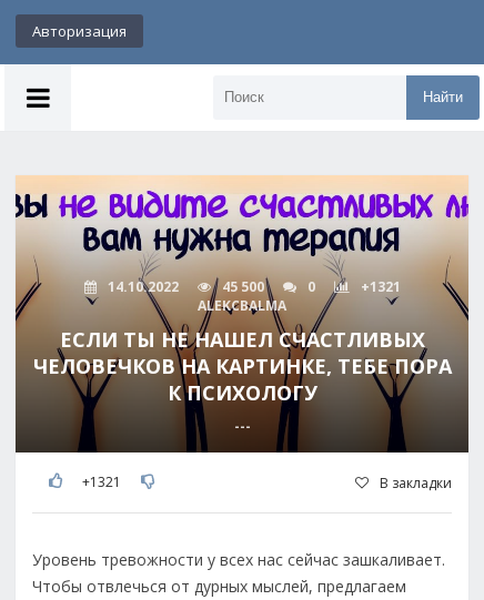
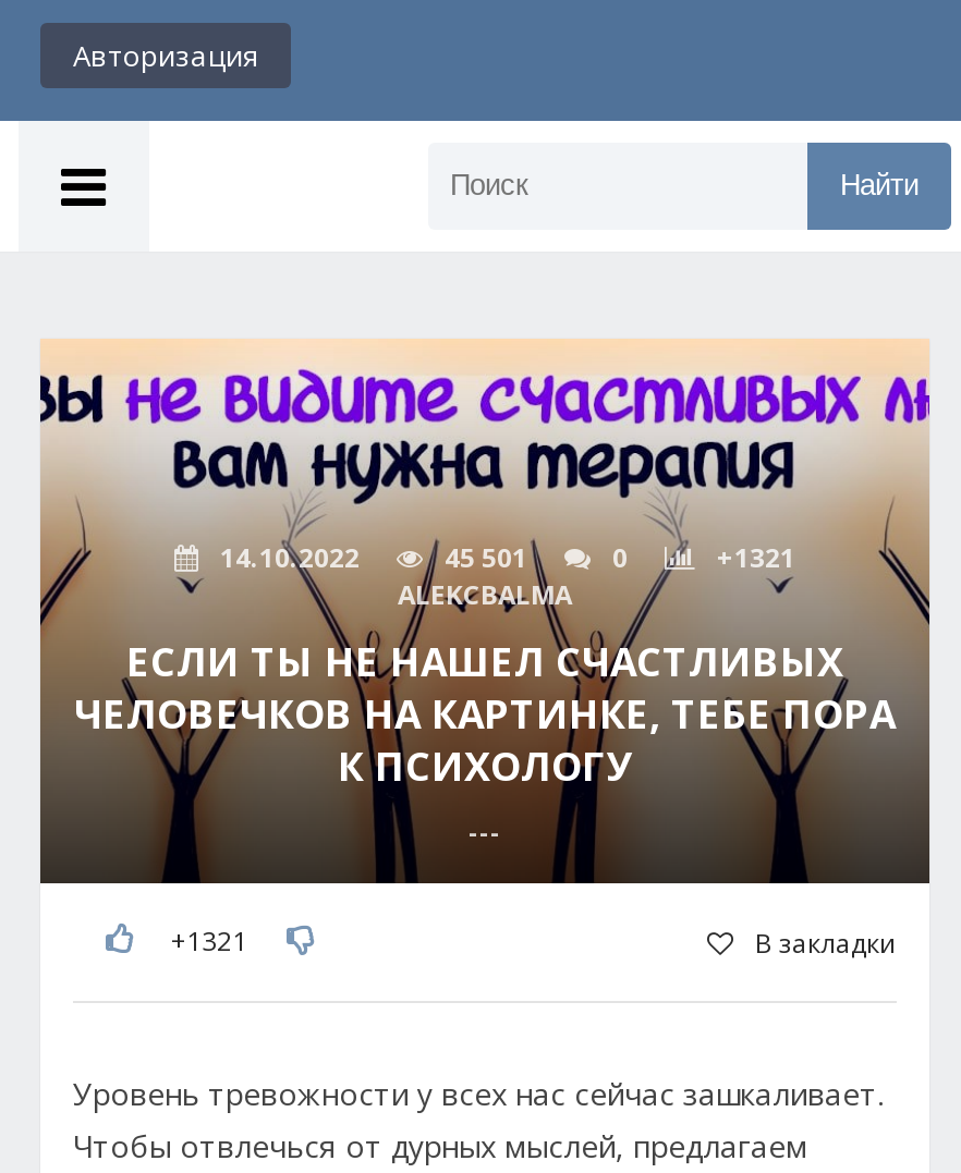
- 45 500
+ 45 501
